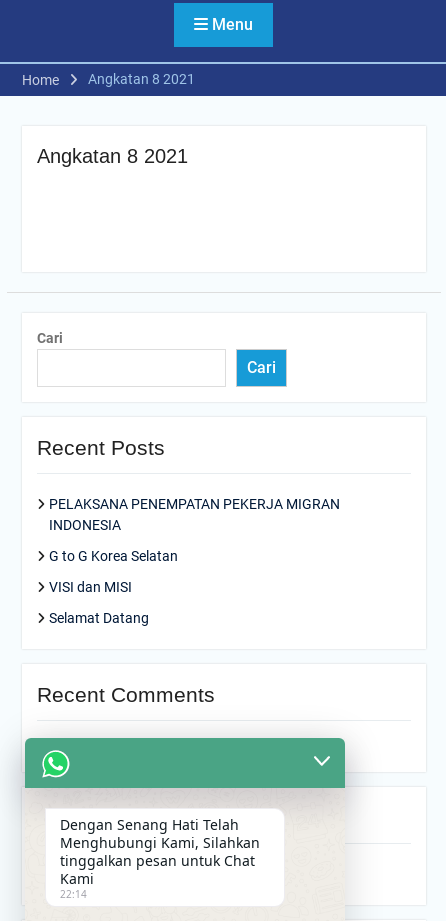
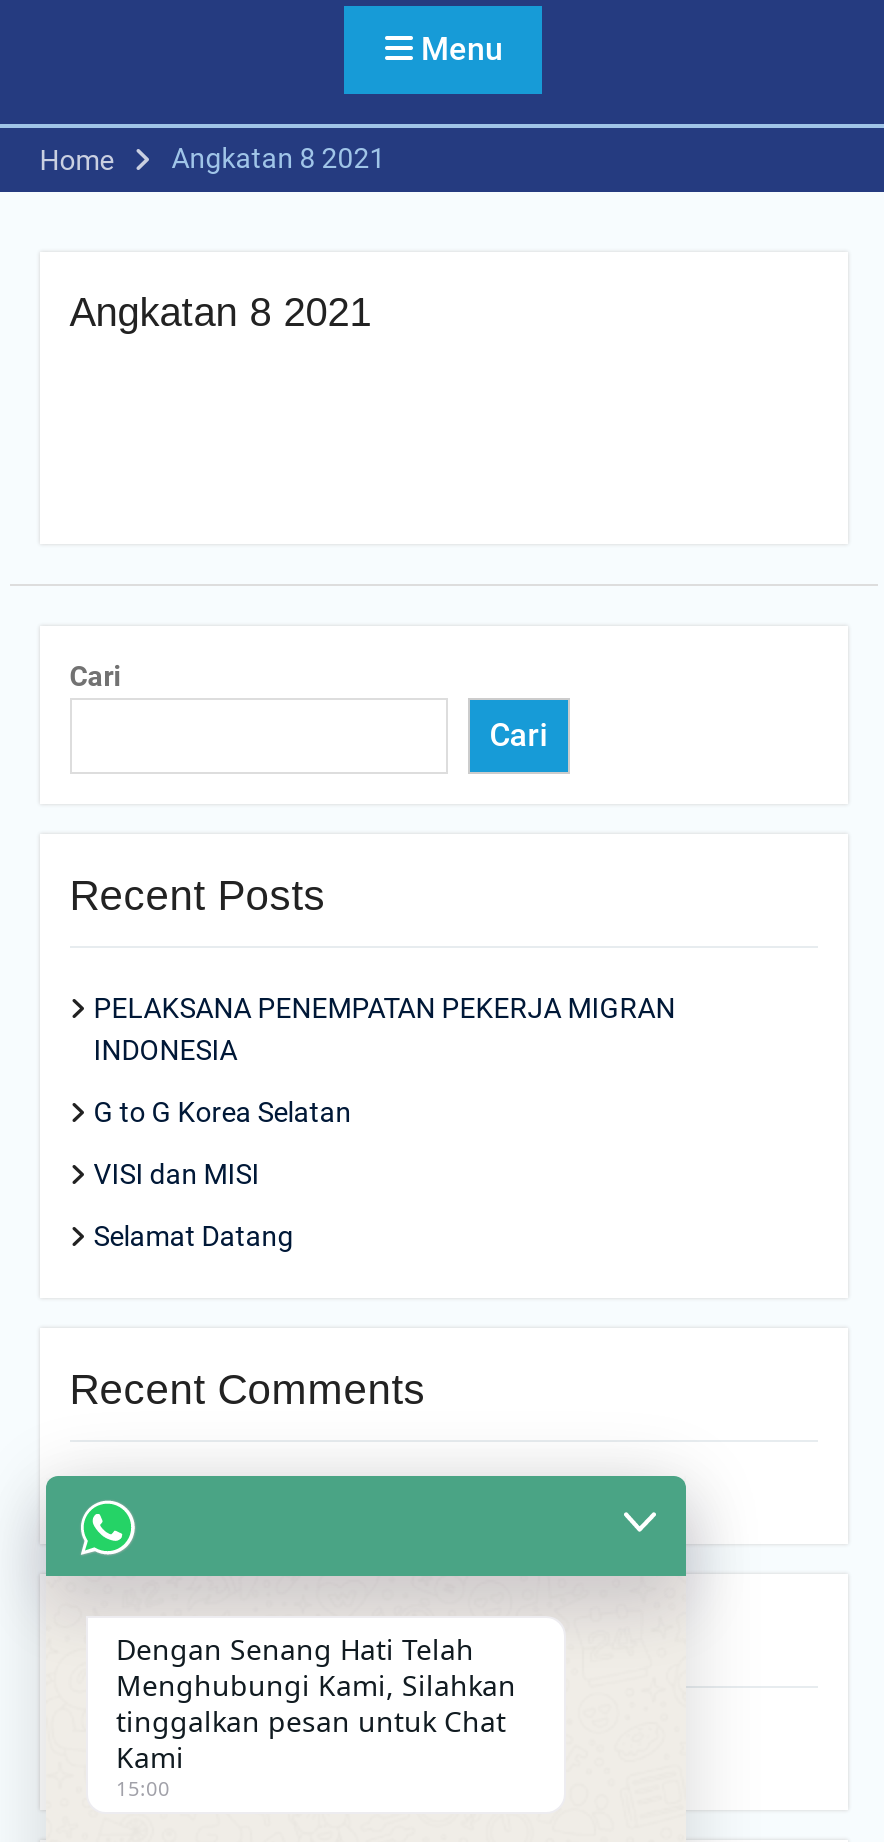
- 22:14
+ 15:00
